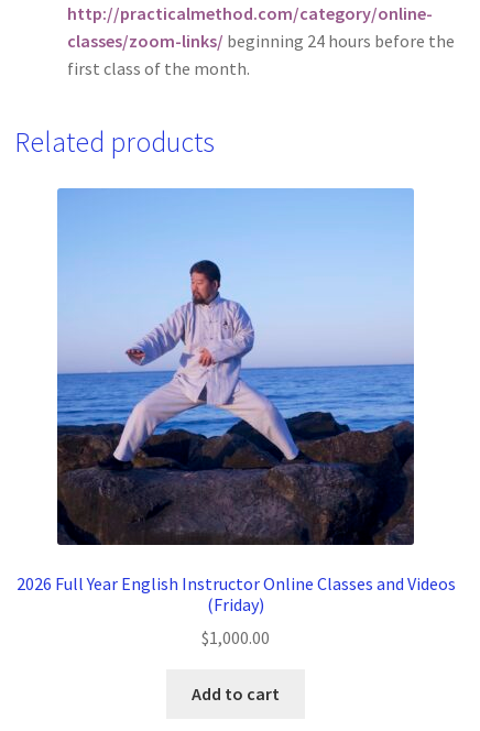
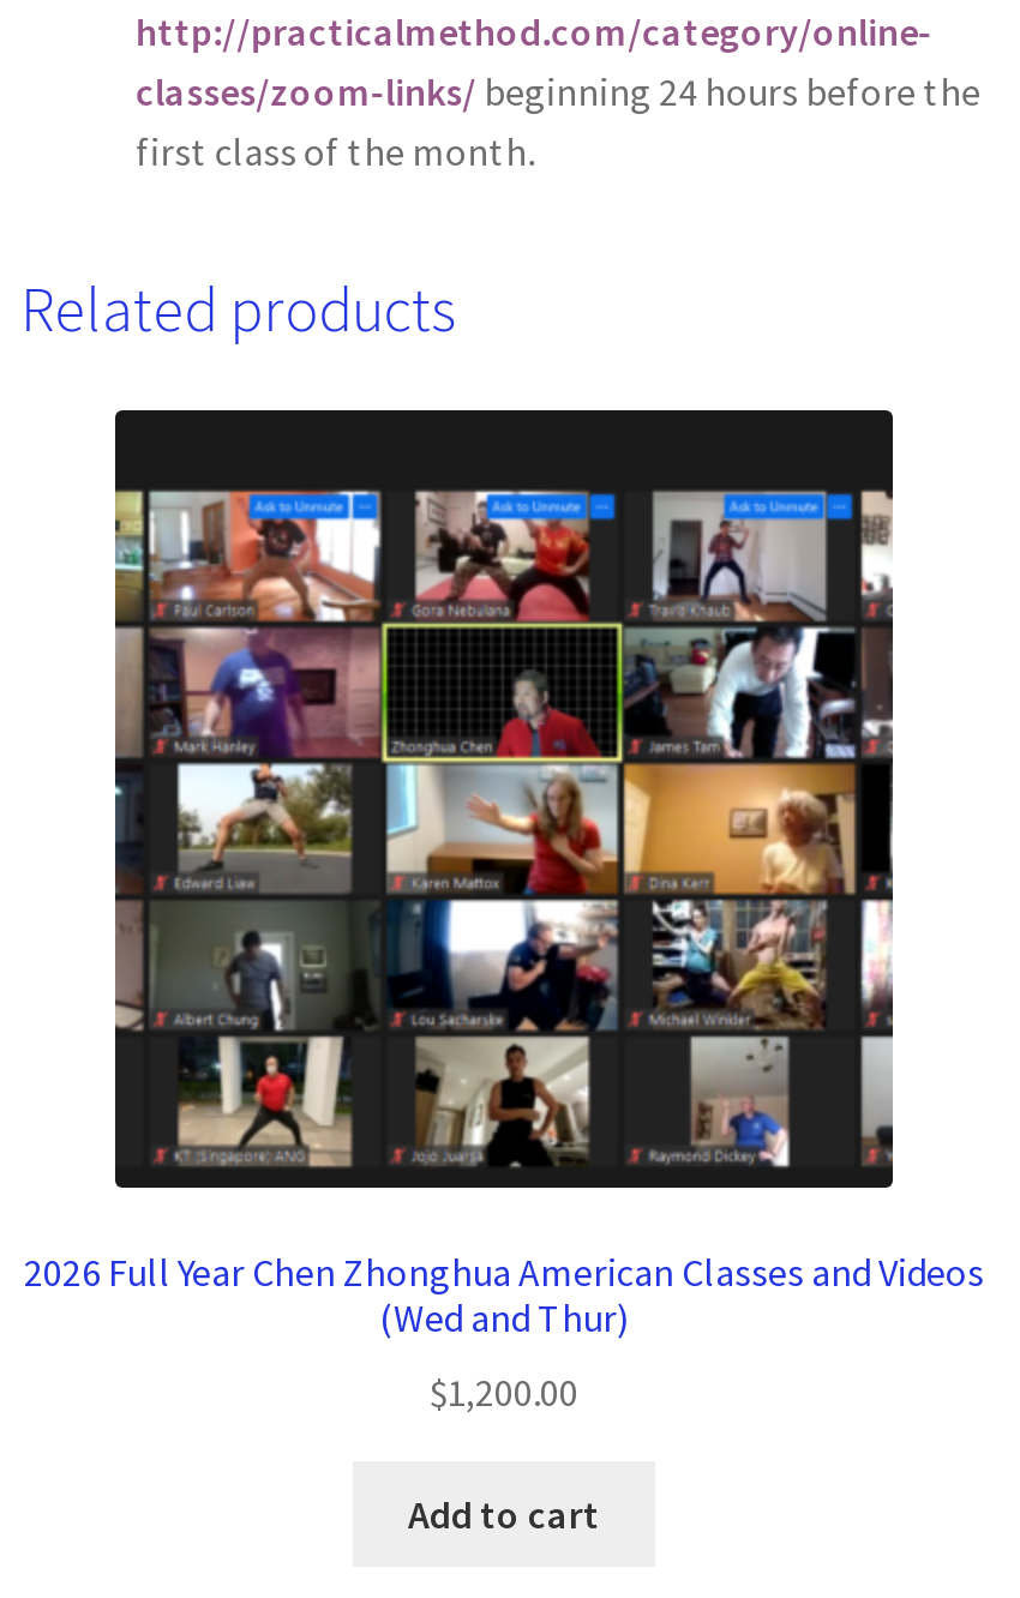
- [image]
- 2026 Full Year English Instructor Online Classes and Videos
- (Friday)
+ [image]
+ 2026 Full Year Chen Zhonghua American Classes and Videos
+ (Wed and Thur)

- $1,000.00
+ $1,200.00
